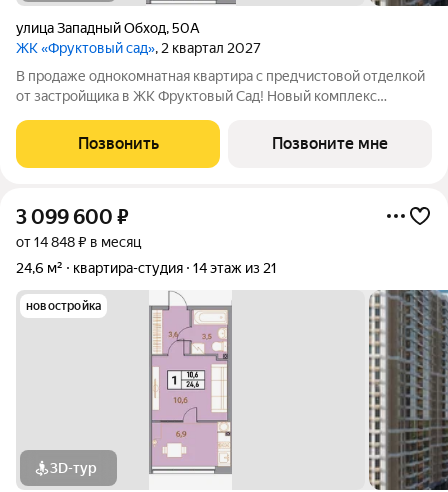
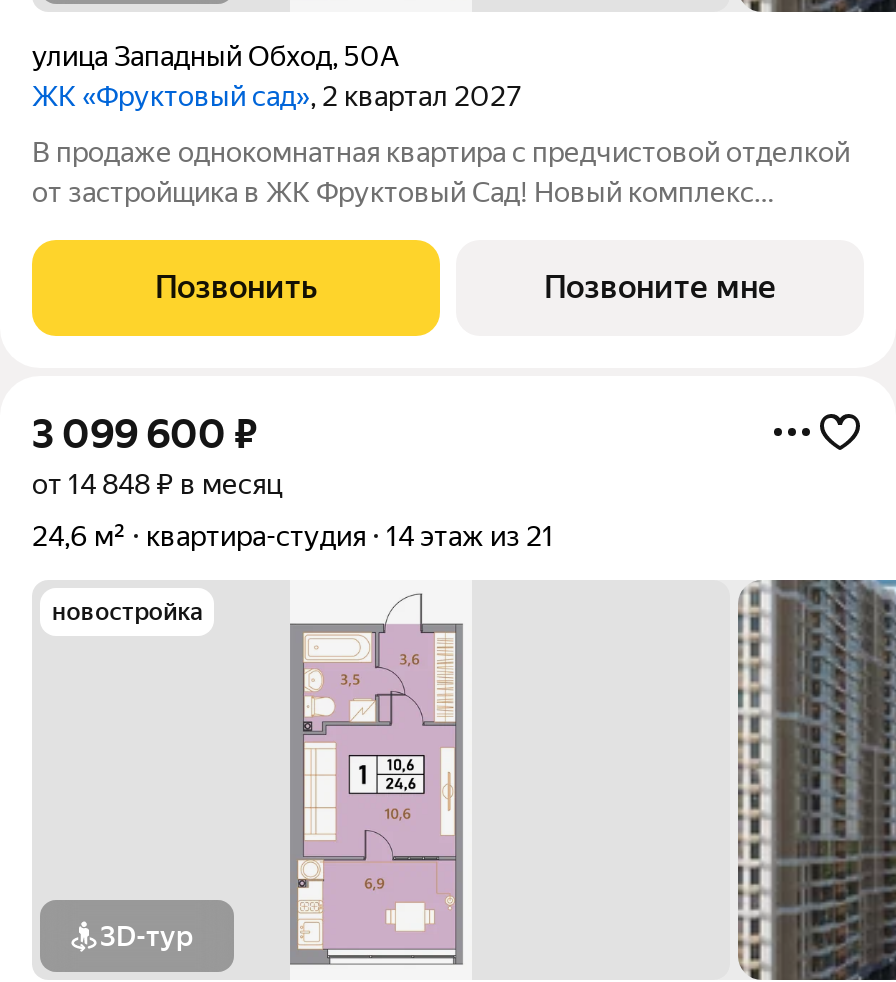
- [image]
+ [image]
